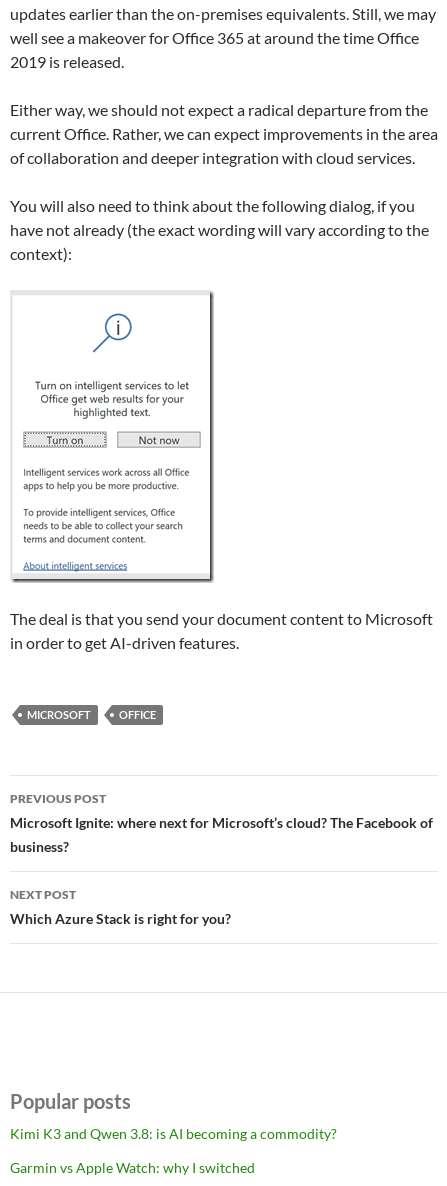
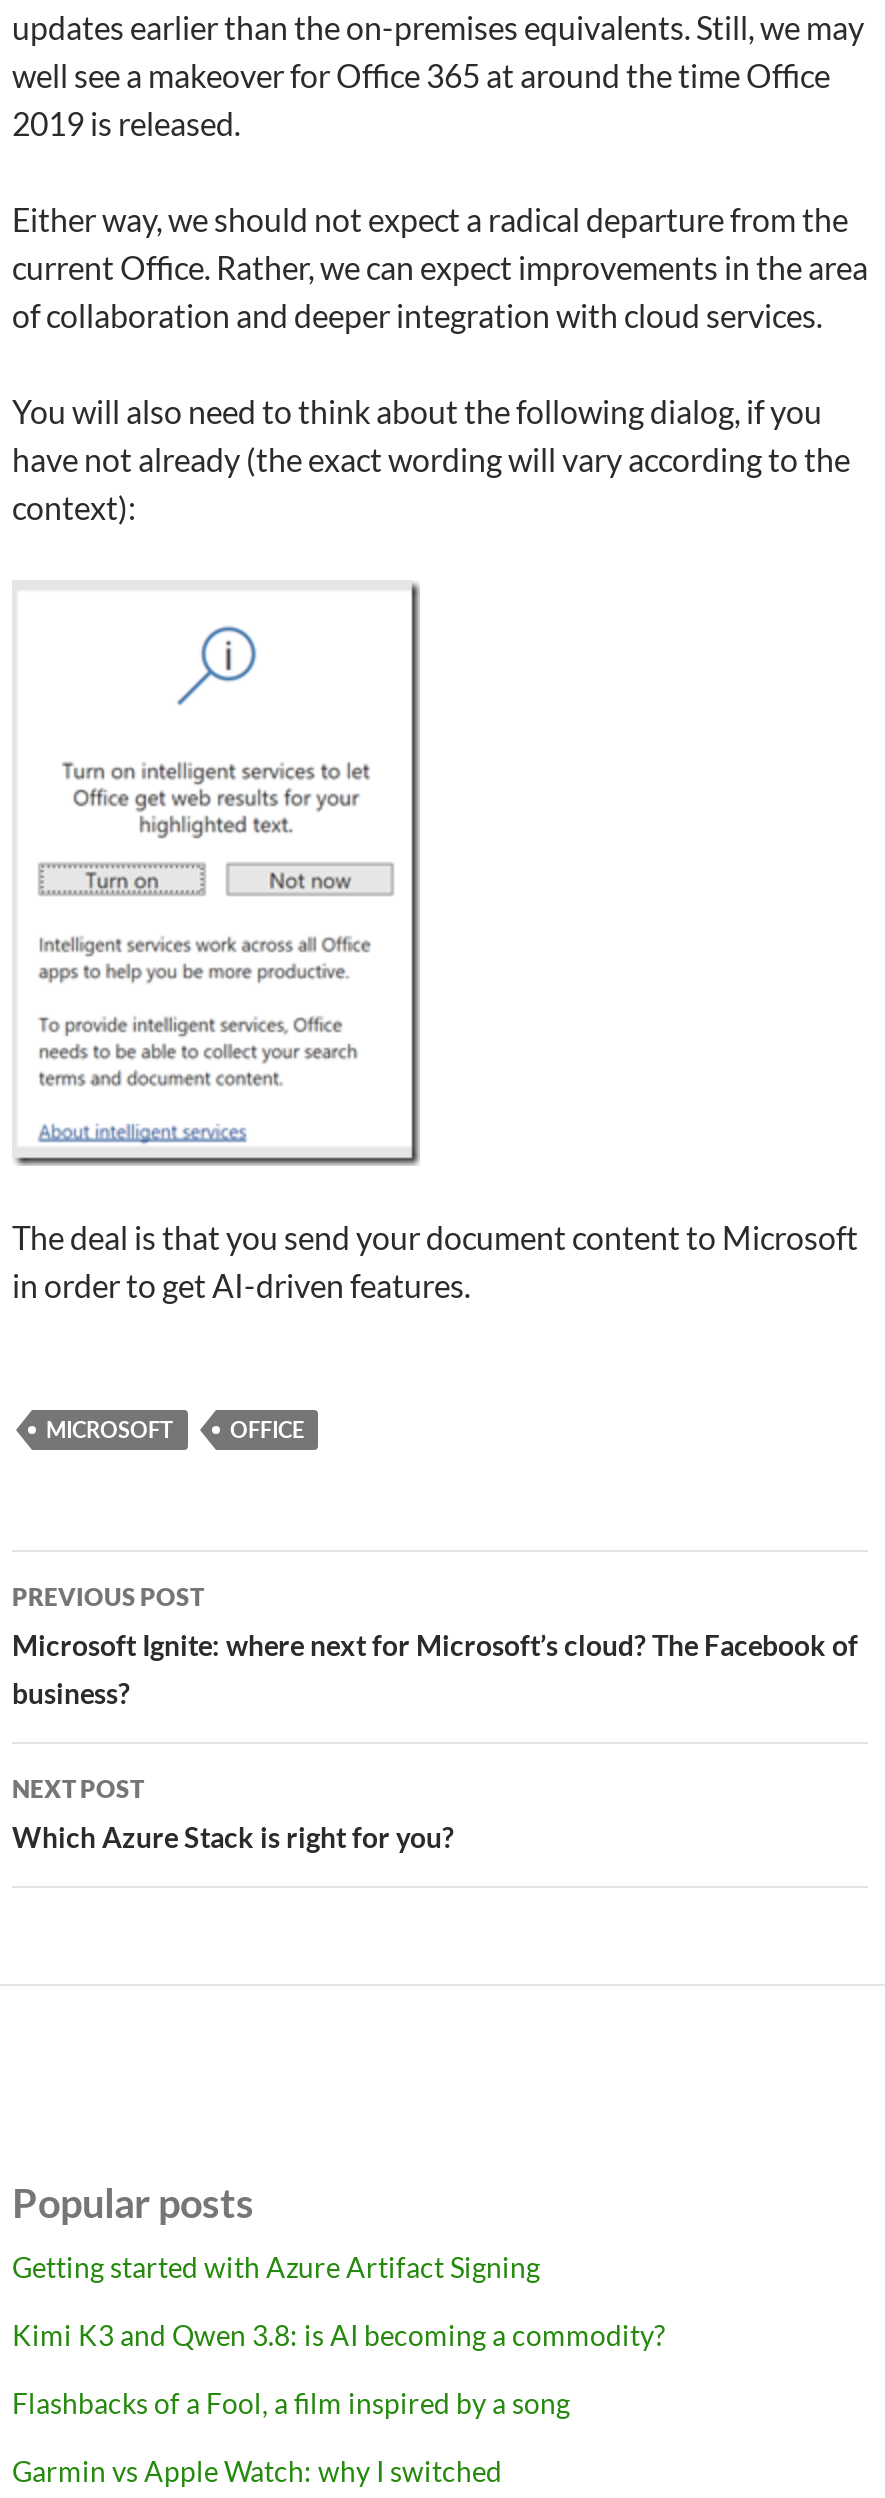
+ Getting started with Azure Artifact Signing

+ Flashbacks of a Fool, a film inspired by a song
